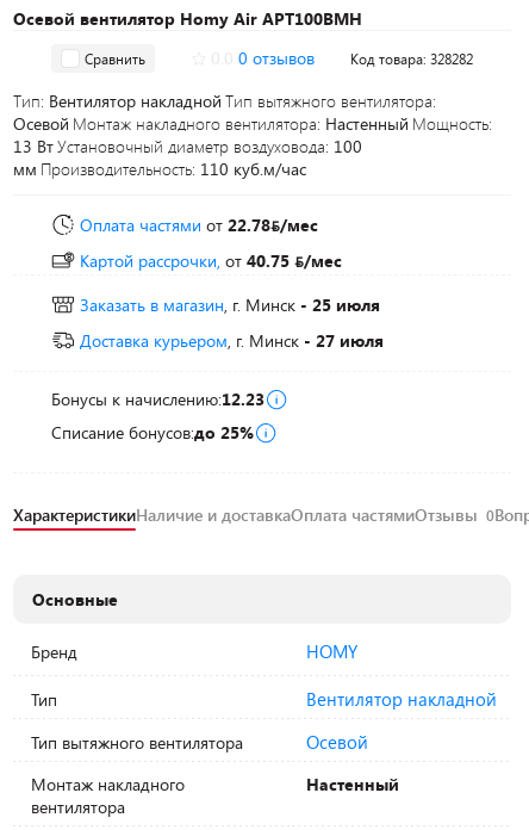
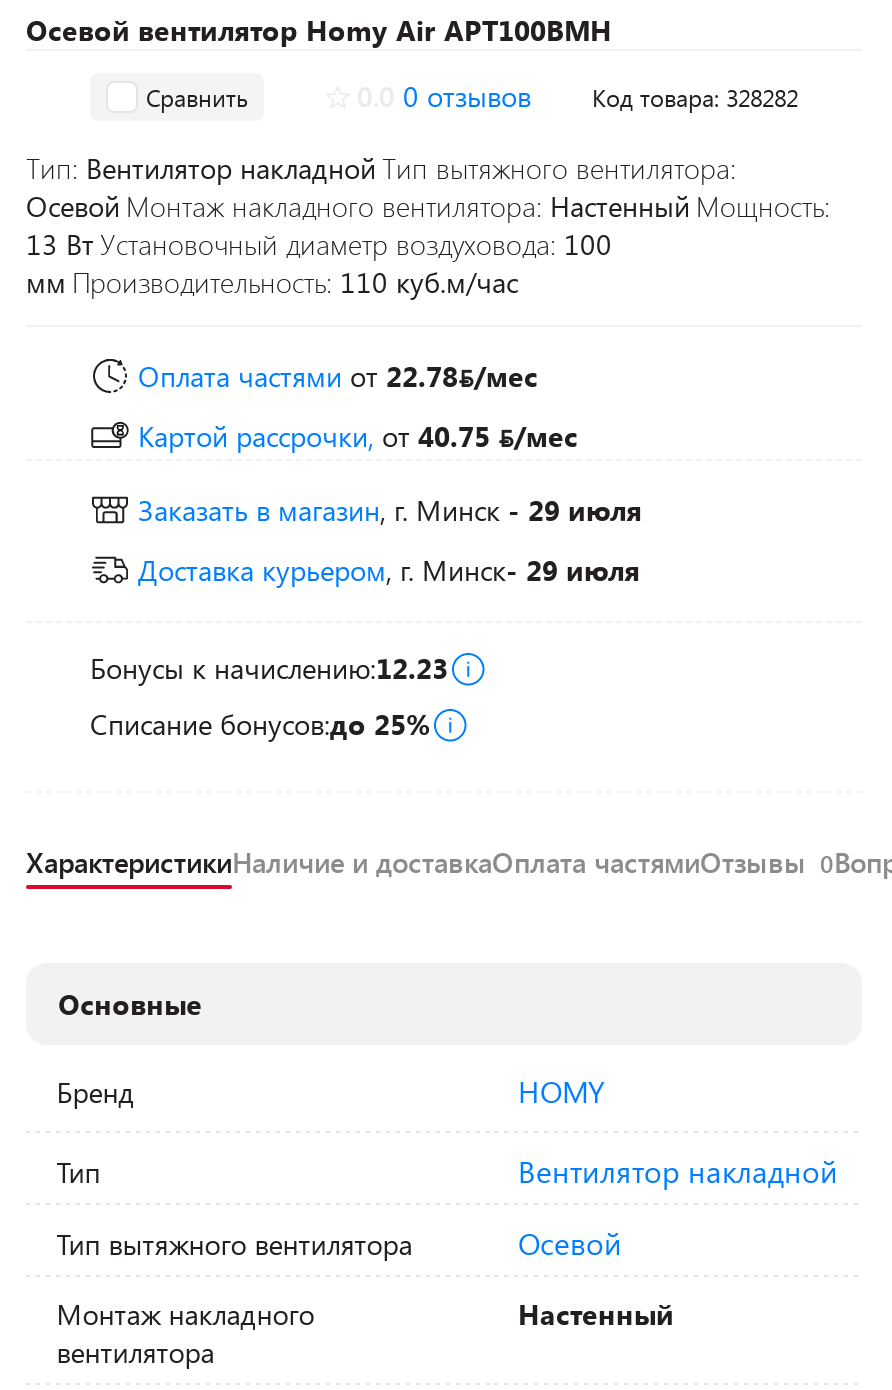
- Заказать в магазин, г. Минск - 25 июля
+ Заказать в магазин, г. Минск - 29 июля

- Доставка курьером, г. Минск- 27 июля
+ Доставка курьером, г. Минск- 29 июля
